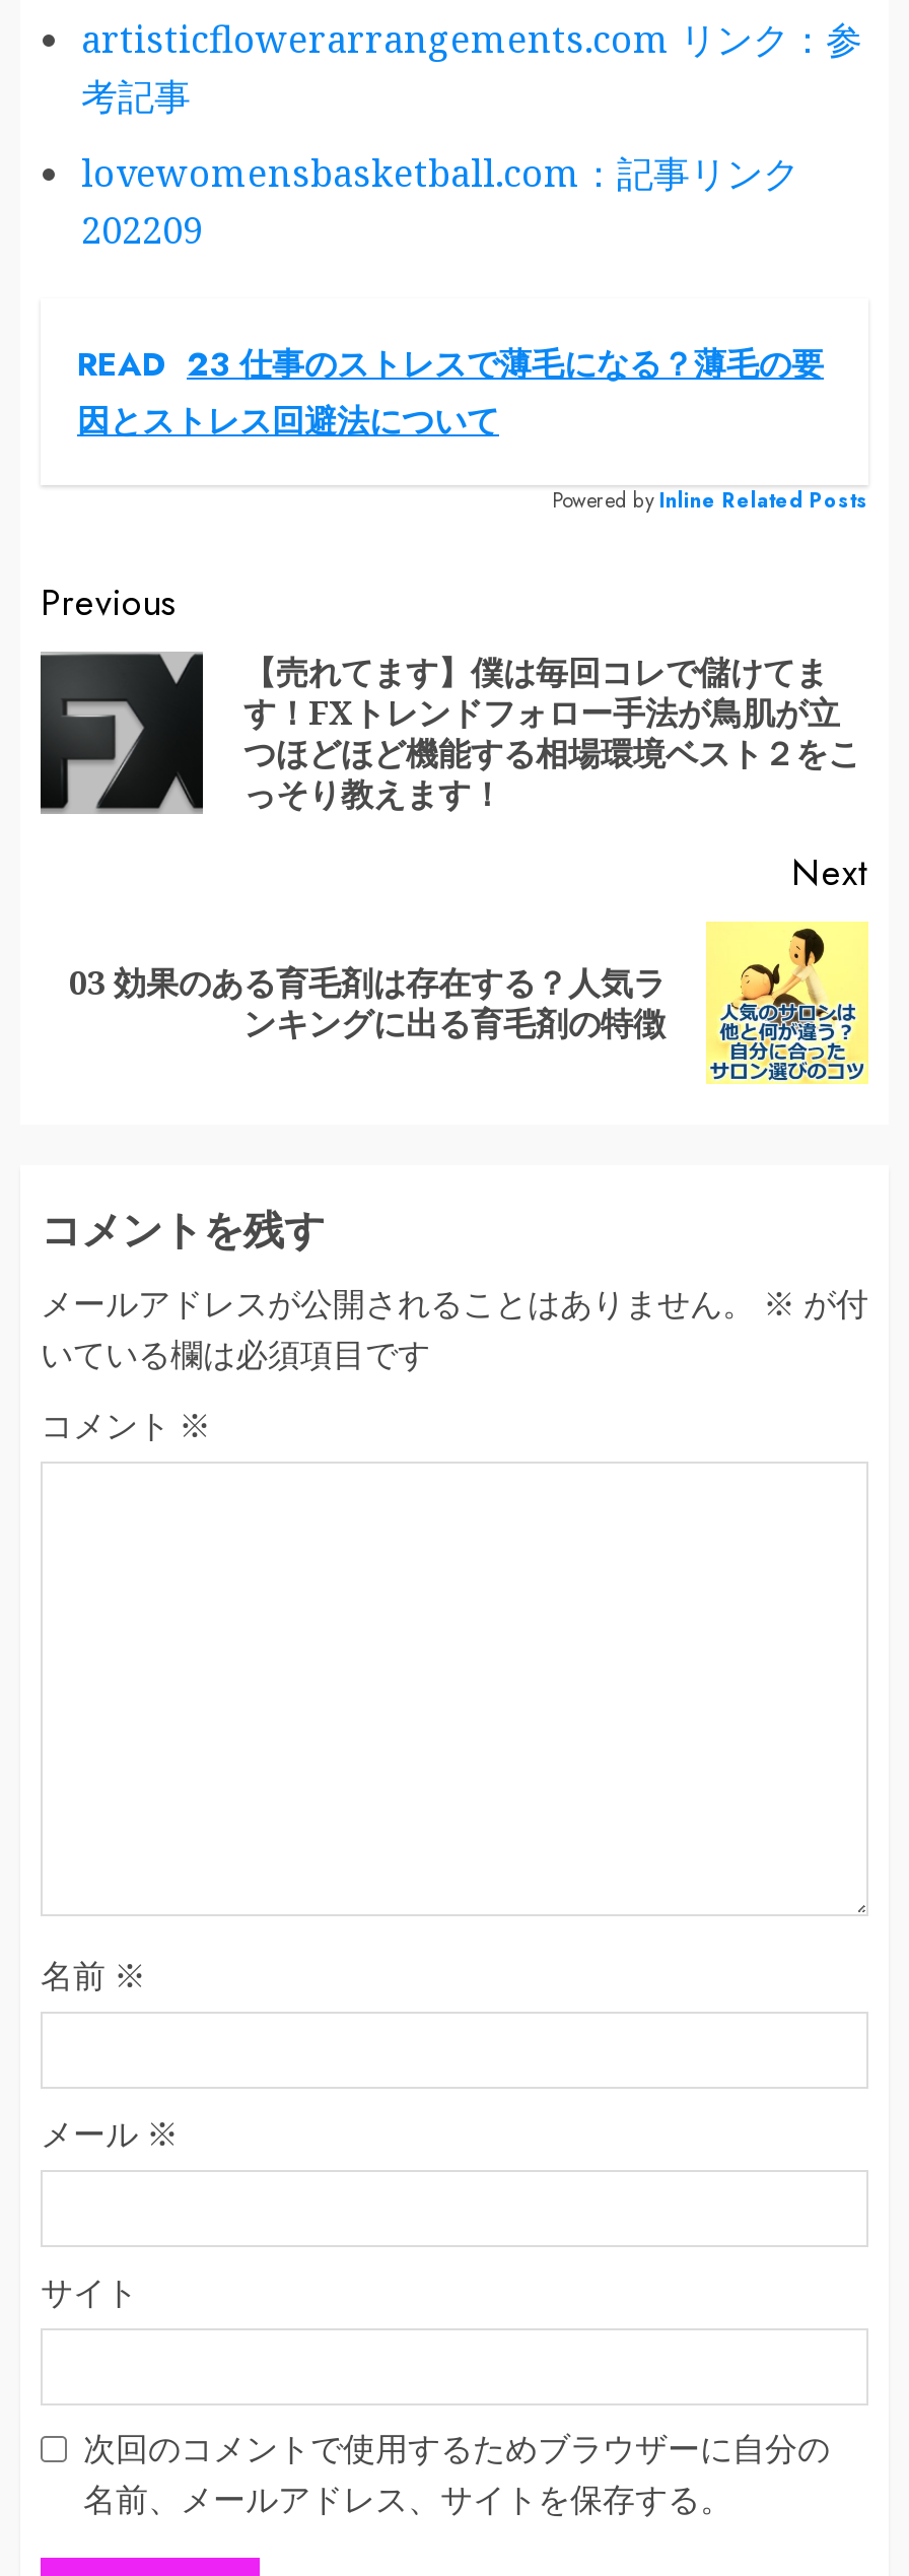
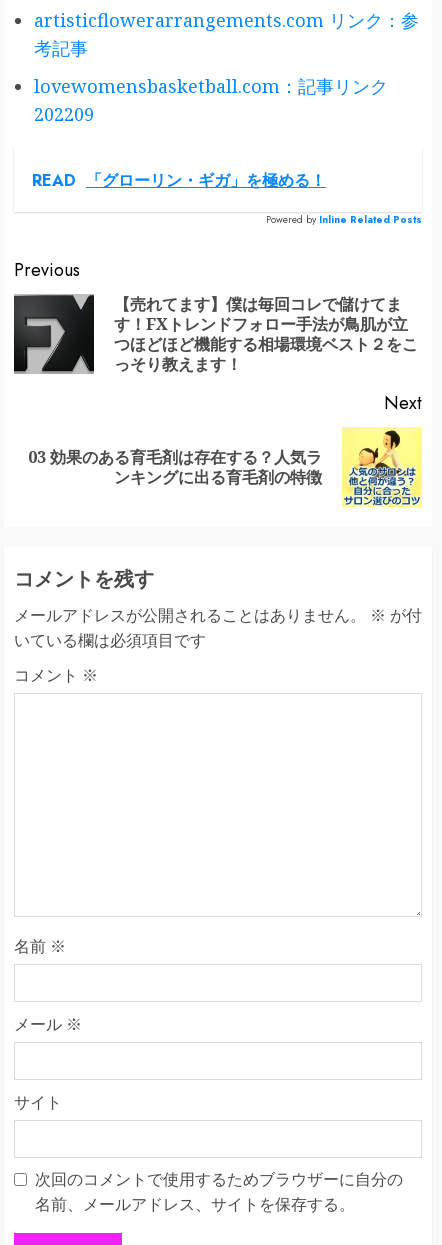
- READ 23 仕事のストレスで薄毛になる？薄毛の要
- 因とストレス回避法について
+ READ 「グローリン・ギガ」を極める！
